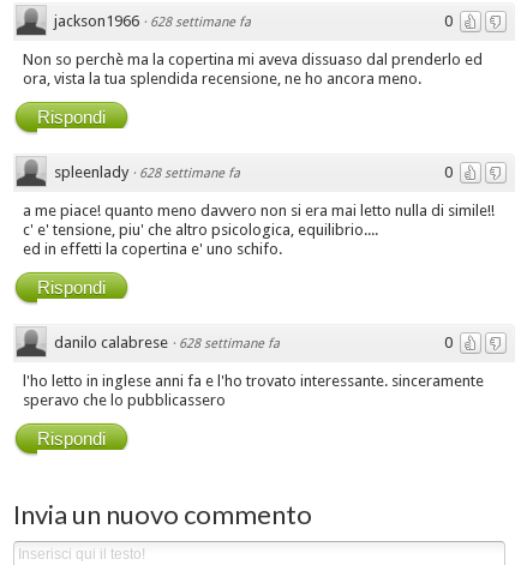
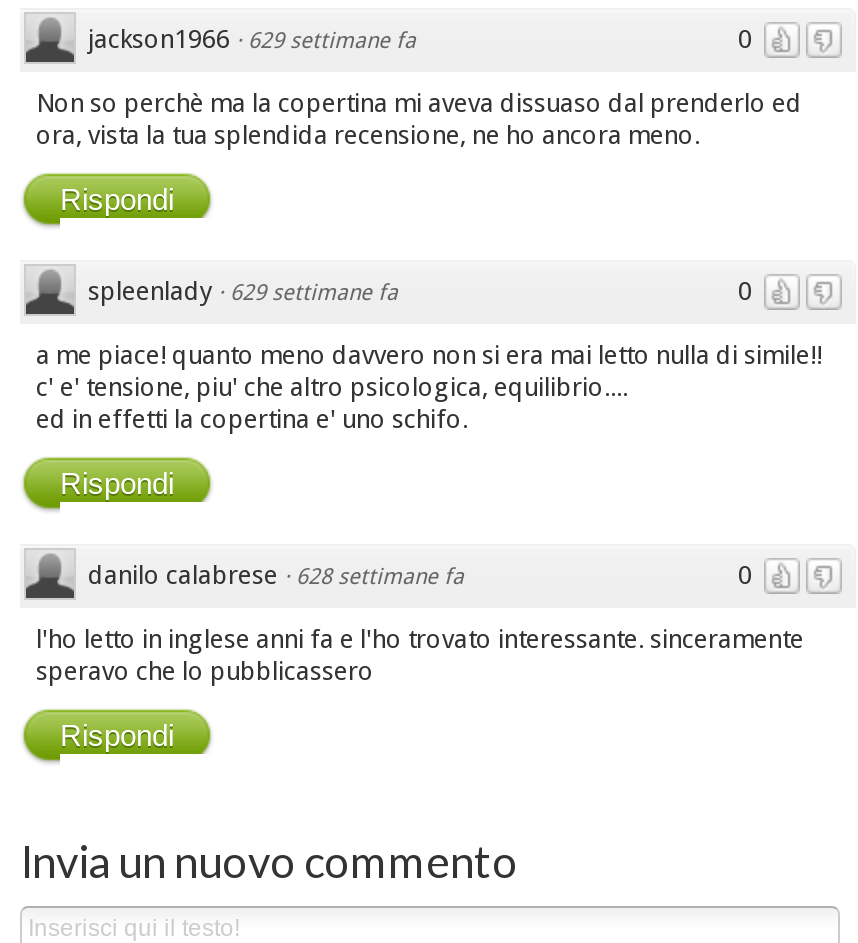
- jackson1966 · 628 settimane fa
+ jackson1966 · 629 settimane fa

- spleenlady · 628 settimane fa
+ spleenlady · 629 settimane fa
